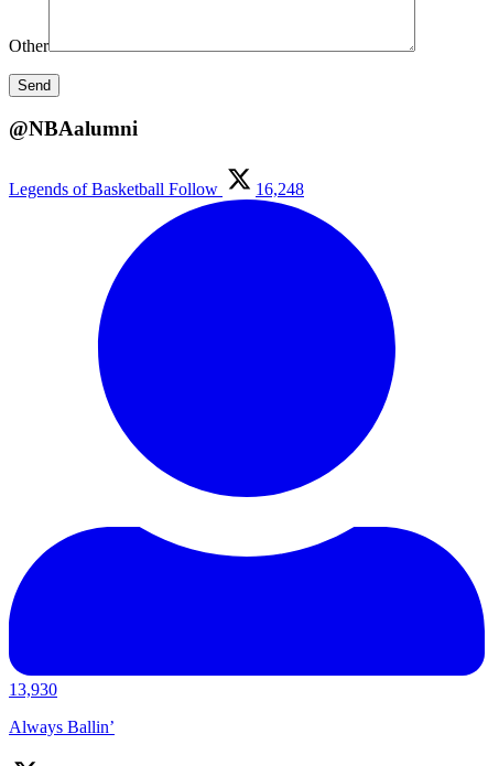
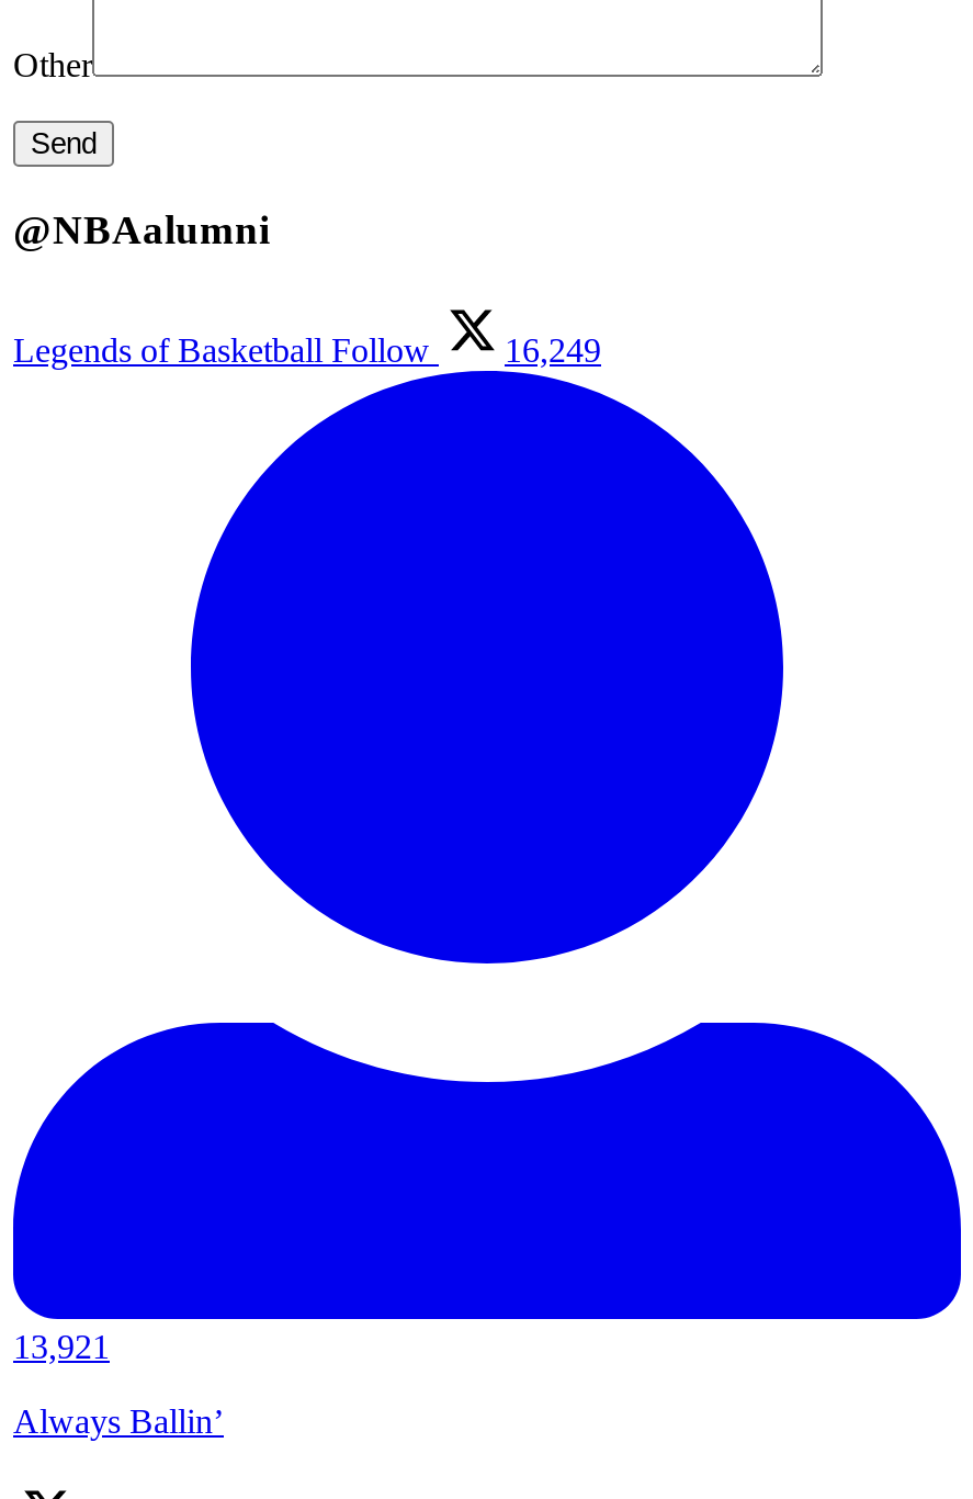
- Legends of Basketball Follow 16,248
+ Legends of Basketball Follow 16,249

- 13,930
+ 13,921
